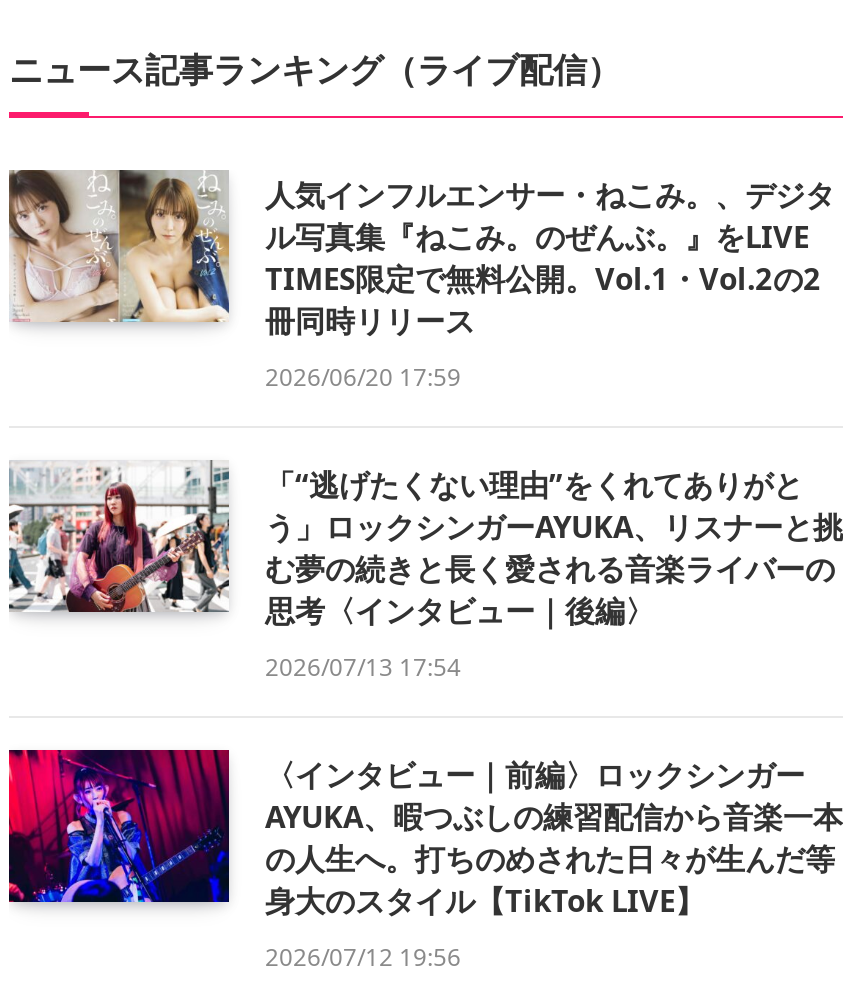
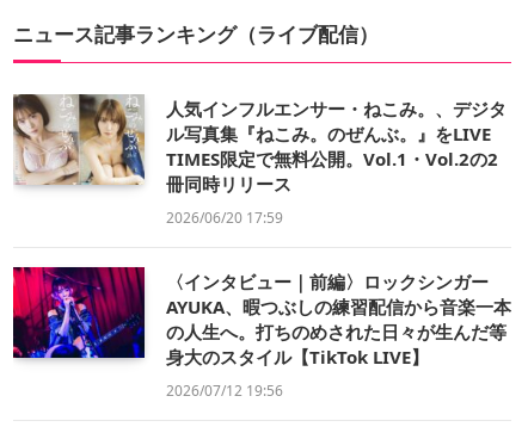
- [image]
- 「“逃げたくない理由”をくれてありがと
- う」ロックシンガーAYUKA、リスナーと挑
- む夢の続きと長く愛される音楽ライバーの
- 思考〈インタビュー｜後編〉
- 2026/07/13 17:54
